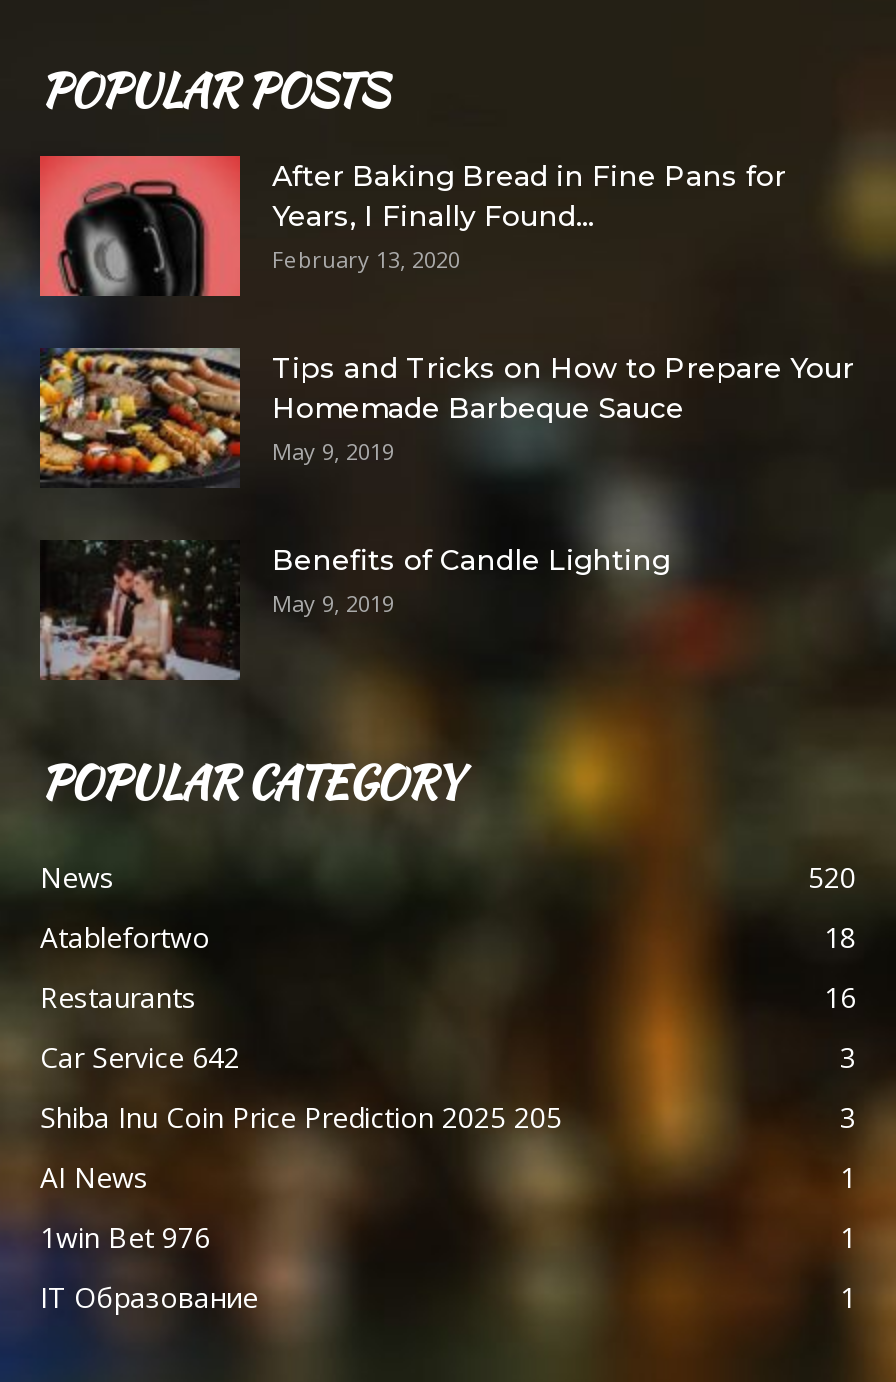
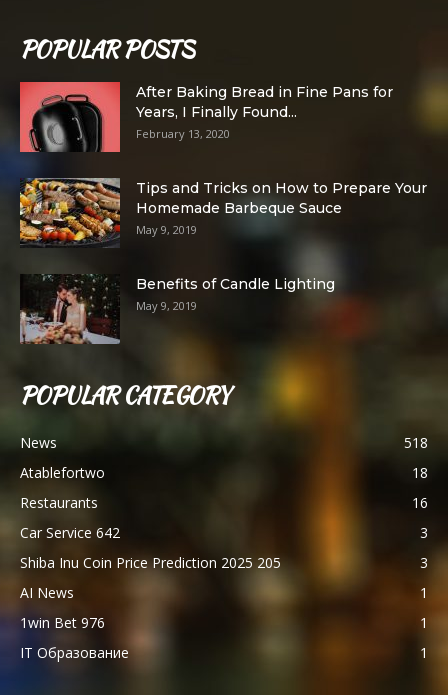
- 520
+ 518
